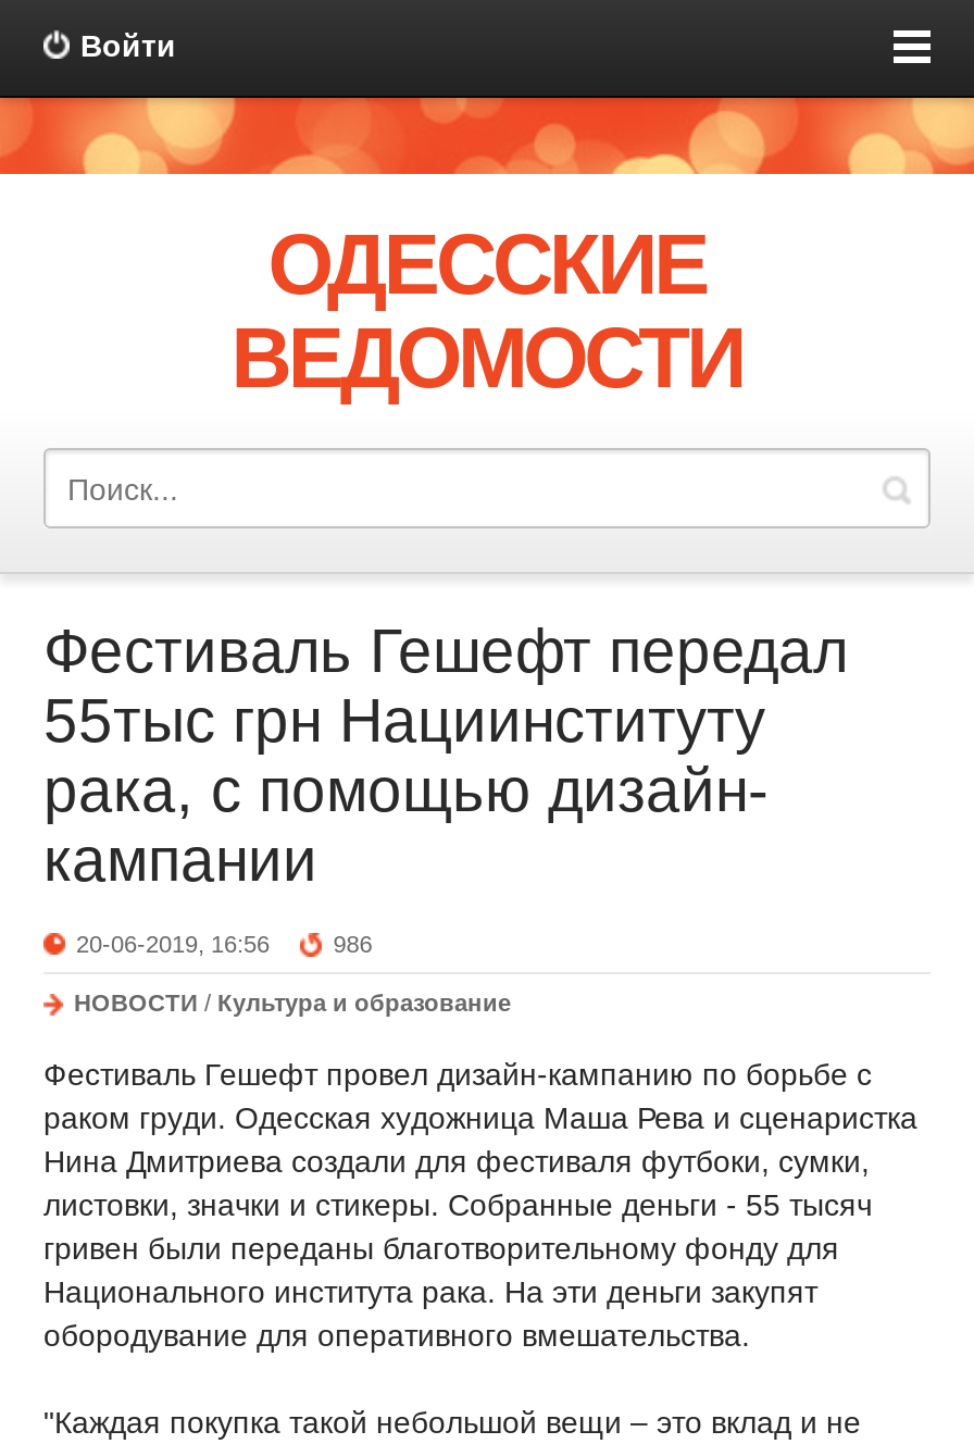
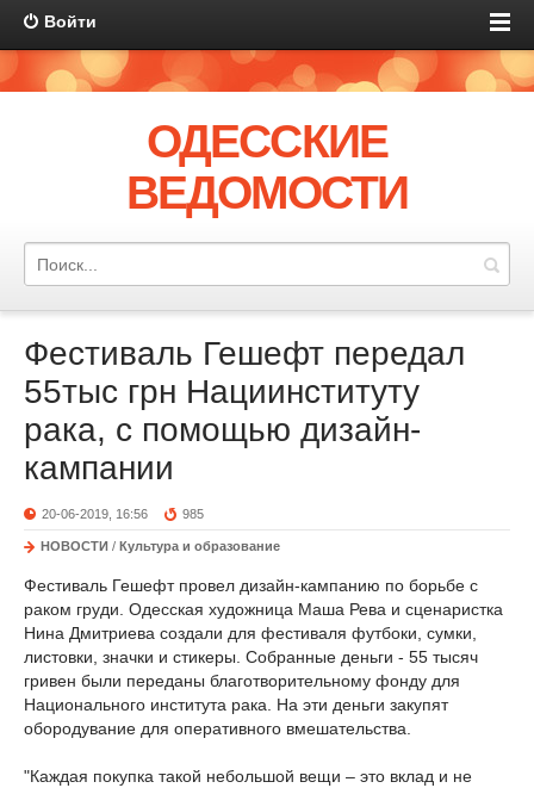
- 986
+ 985
